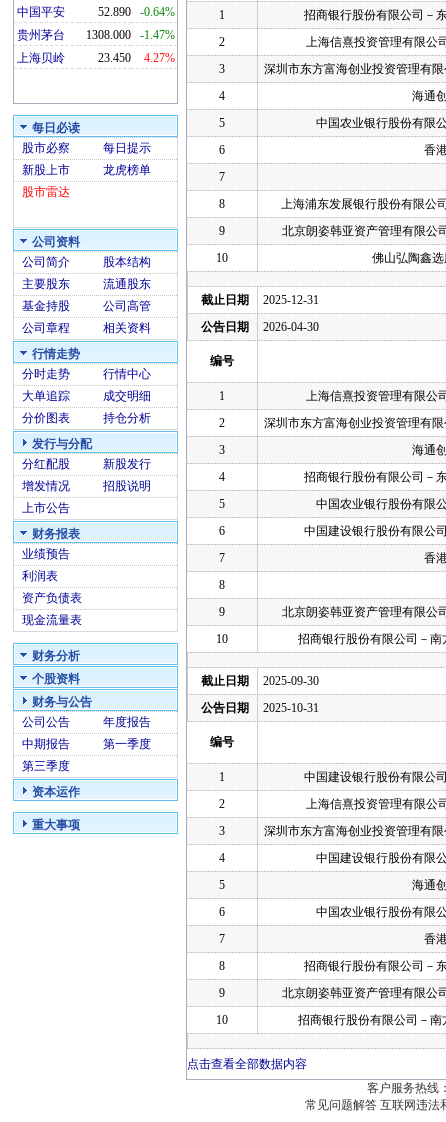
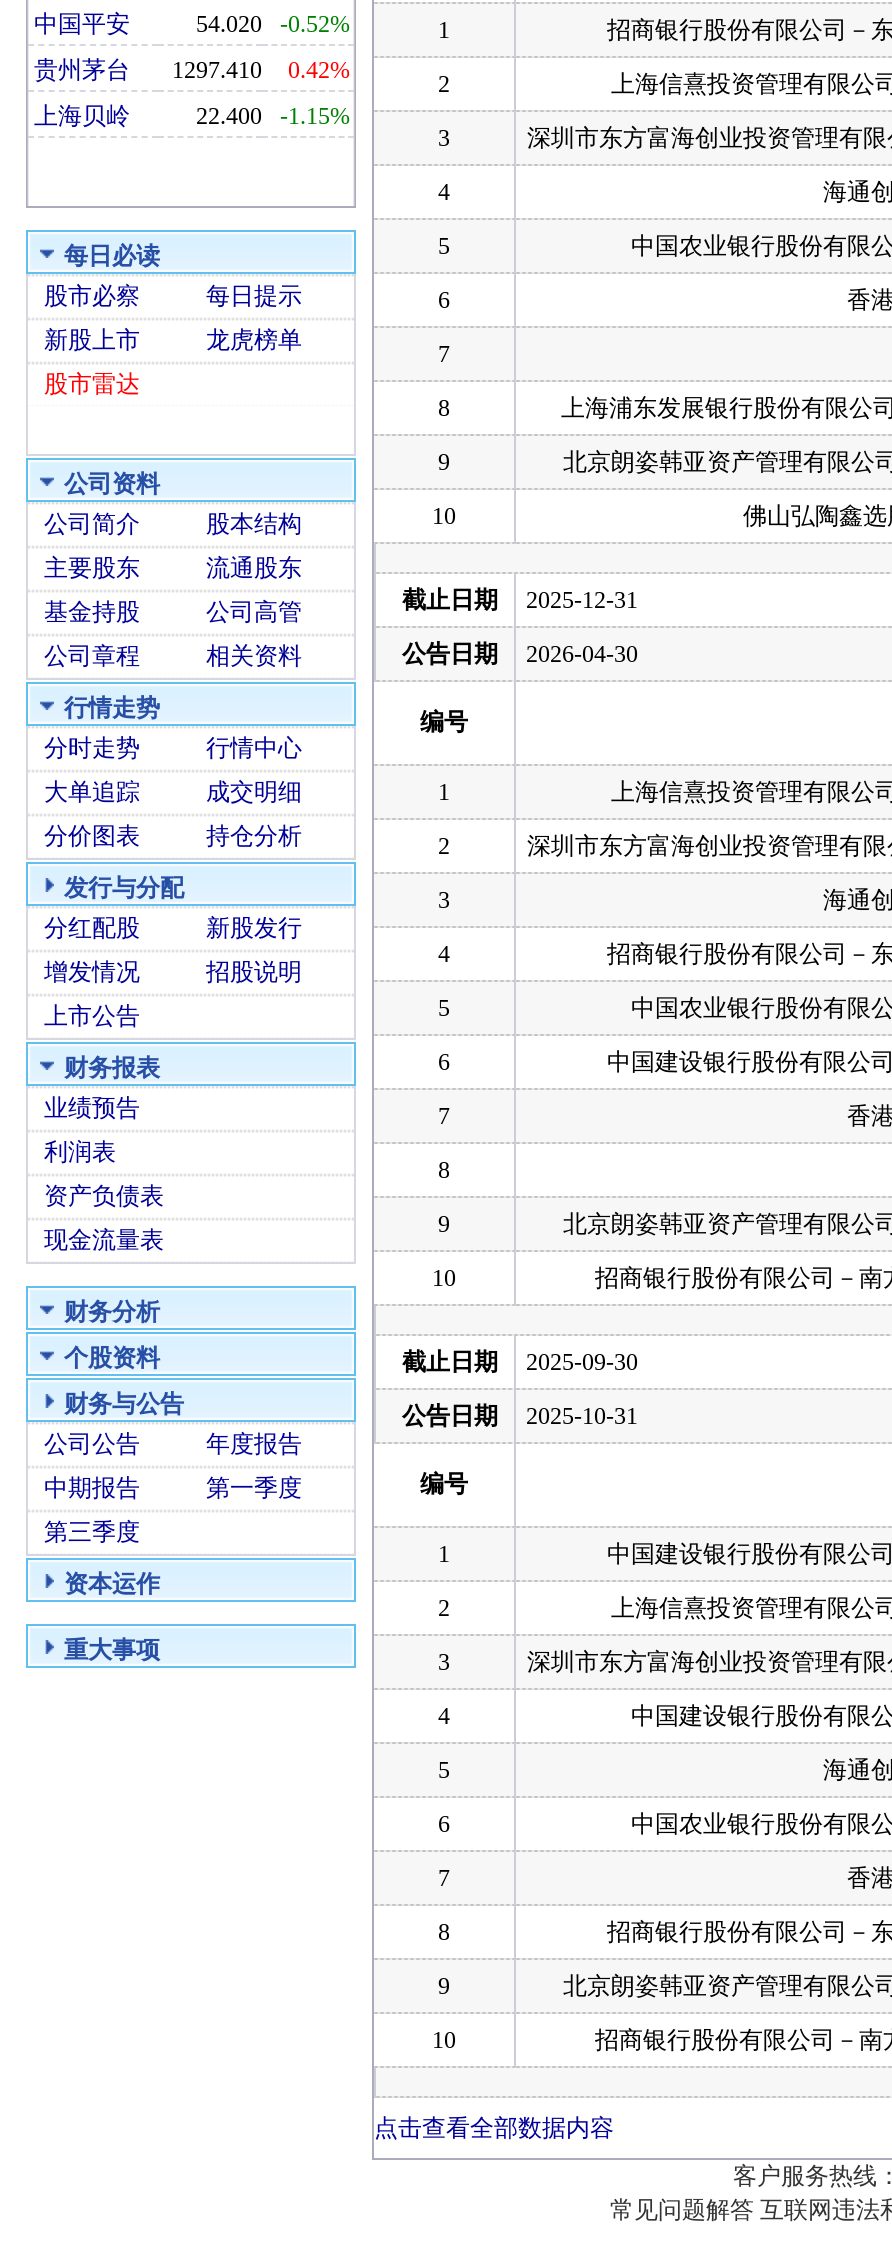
- 52.890
+ 54.020

- -0.64%
+ -0.52%

- 1308.000
+ 1297.410

- -1.47%
+ 0.42%

- 23.450
+ 22.400

- 4.27%
+ -1.15%
